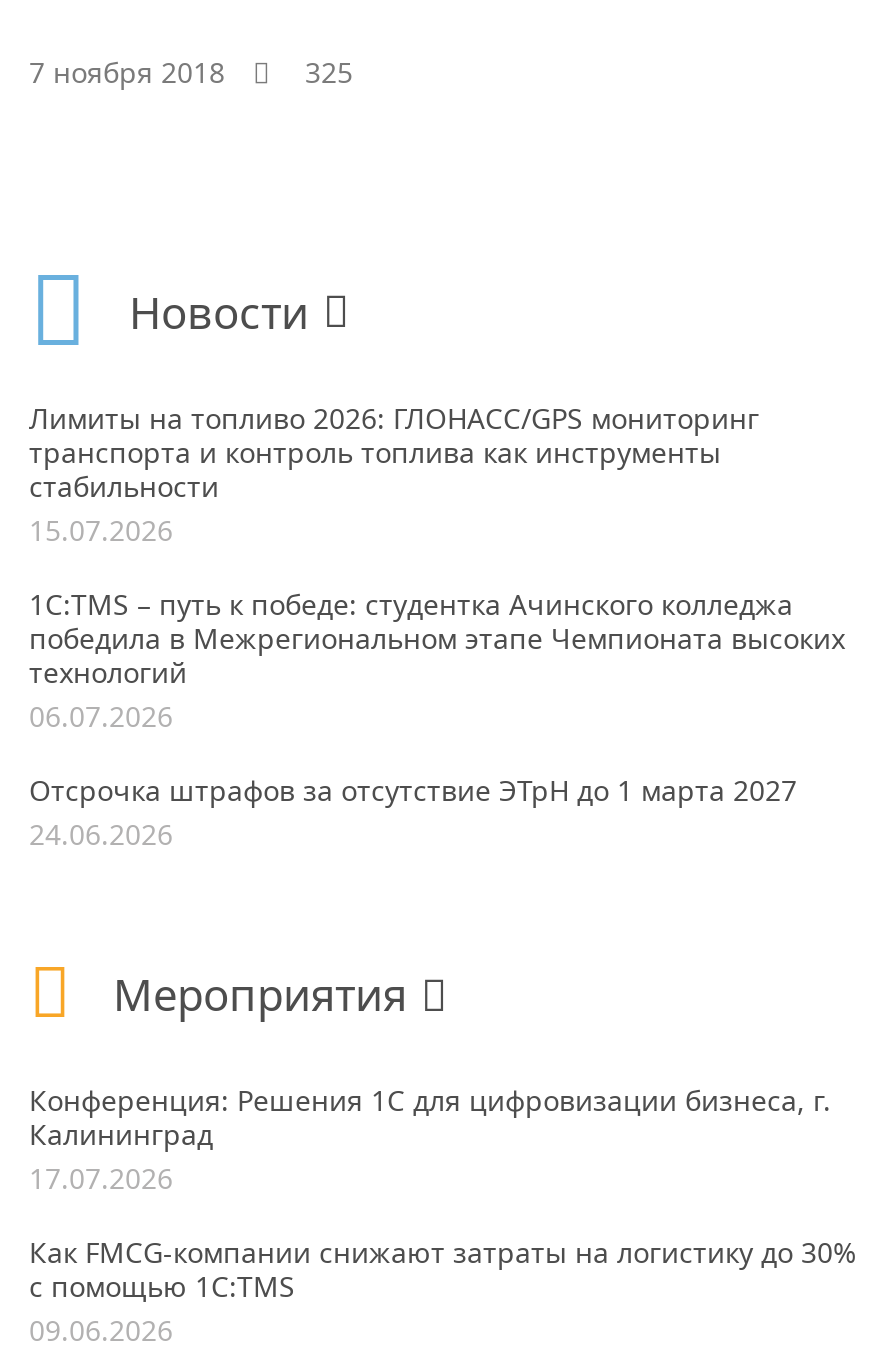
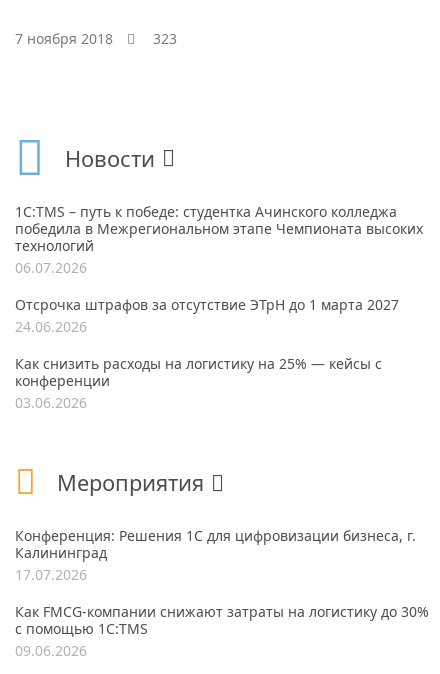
- 7 ноября 2018 325
+ 7 ноября 2018 323

- Лимиты на топливо 2026: ГЛОНАСС/GPS мониторинг
- транспорта и контроль топлива как инструменты
- стабильности
- 15.07.2026

moved up: 1С:TMS – путь к победе: студентка Ачинского колледжа | победила в Межрегиональном этапе Чемпионата высоких | технологий | 06.07.2026 | Отсрочка штрафов за отсутствие ЭТрН до 1 марта 2027 | 24.06.2026

+ Как снизить расходы на логистику на 25% — кейсы с
+ конференции
+ 03.06.2026
